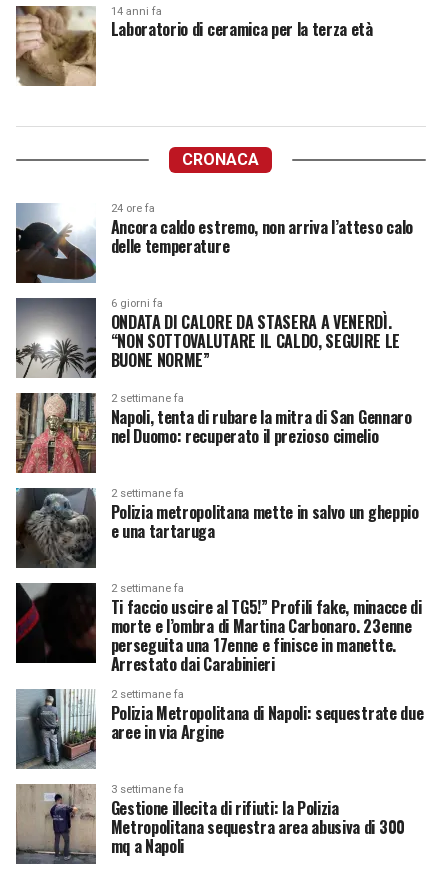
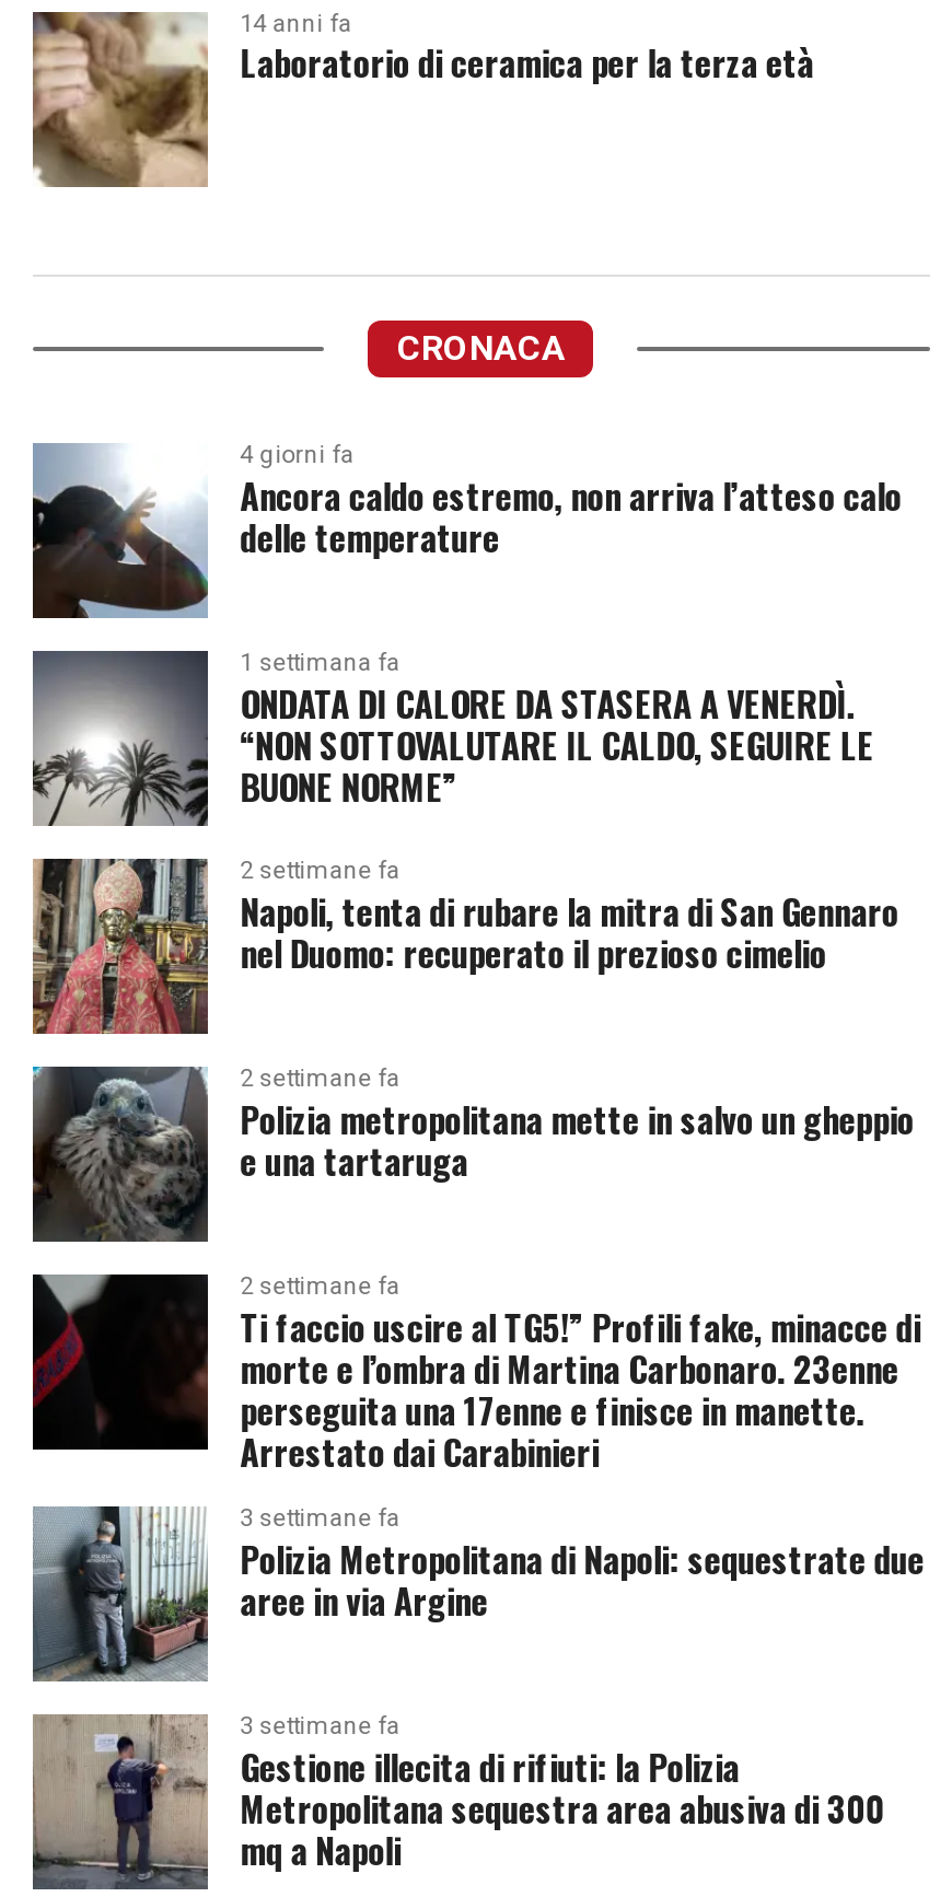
- 24 ore fa
+ 4 giorni fa

- 6 giorni fa
+ 1 settimana fa

- 2 settimane fa
+ 3 settimane fa
